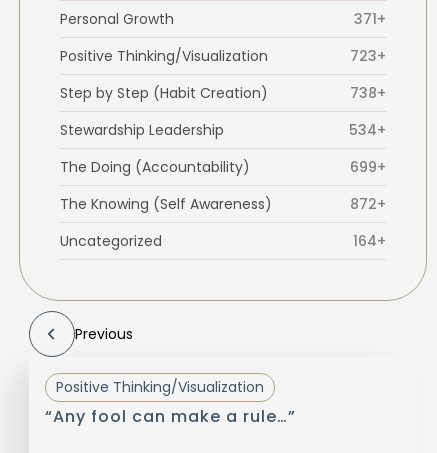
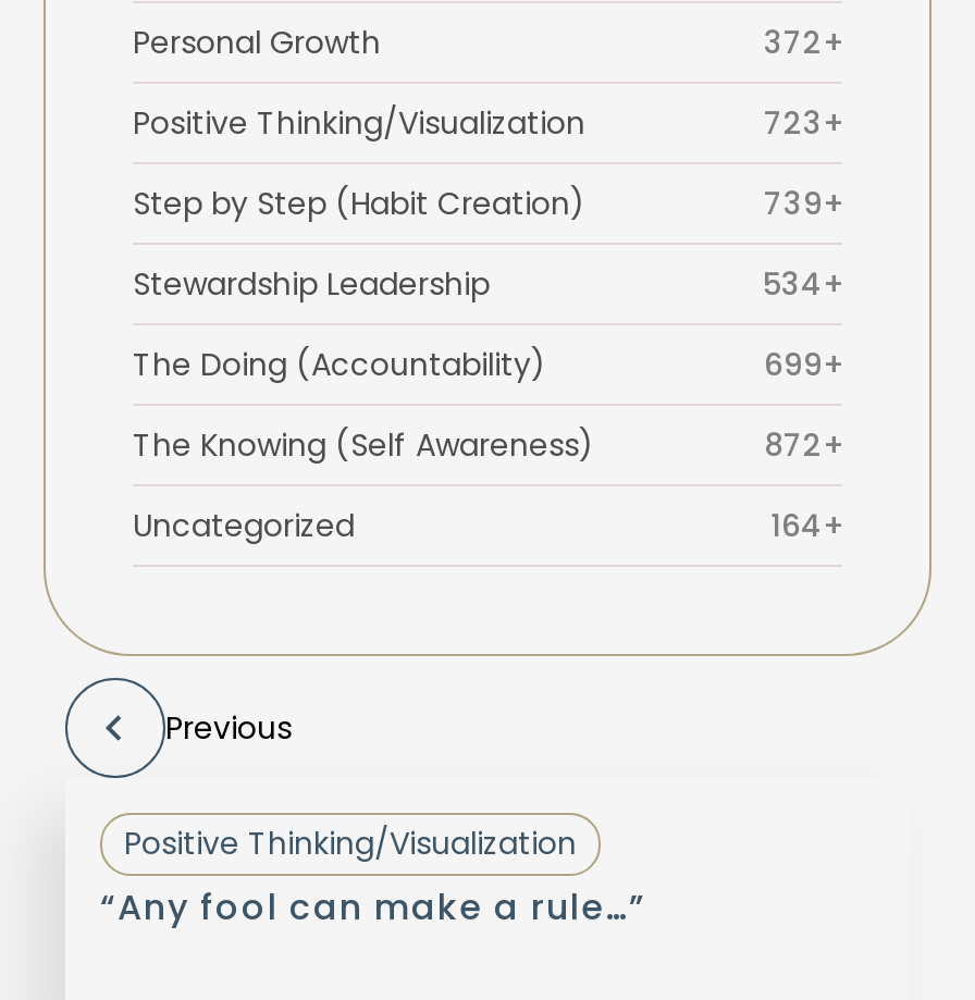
- 371+
+ 372+

- 738+
+ 739+
